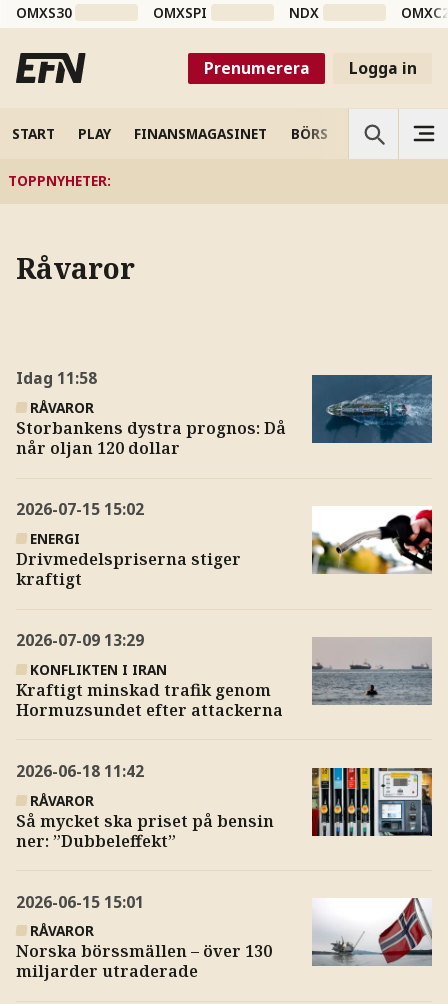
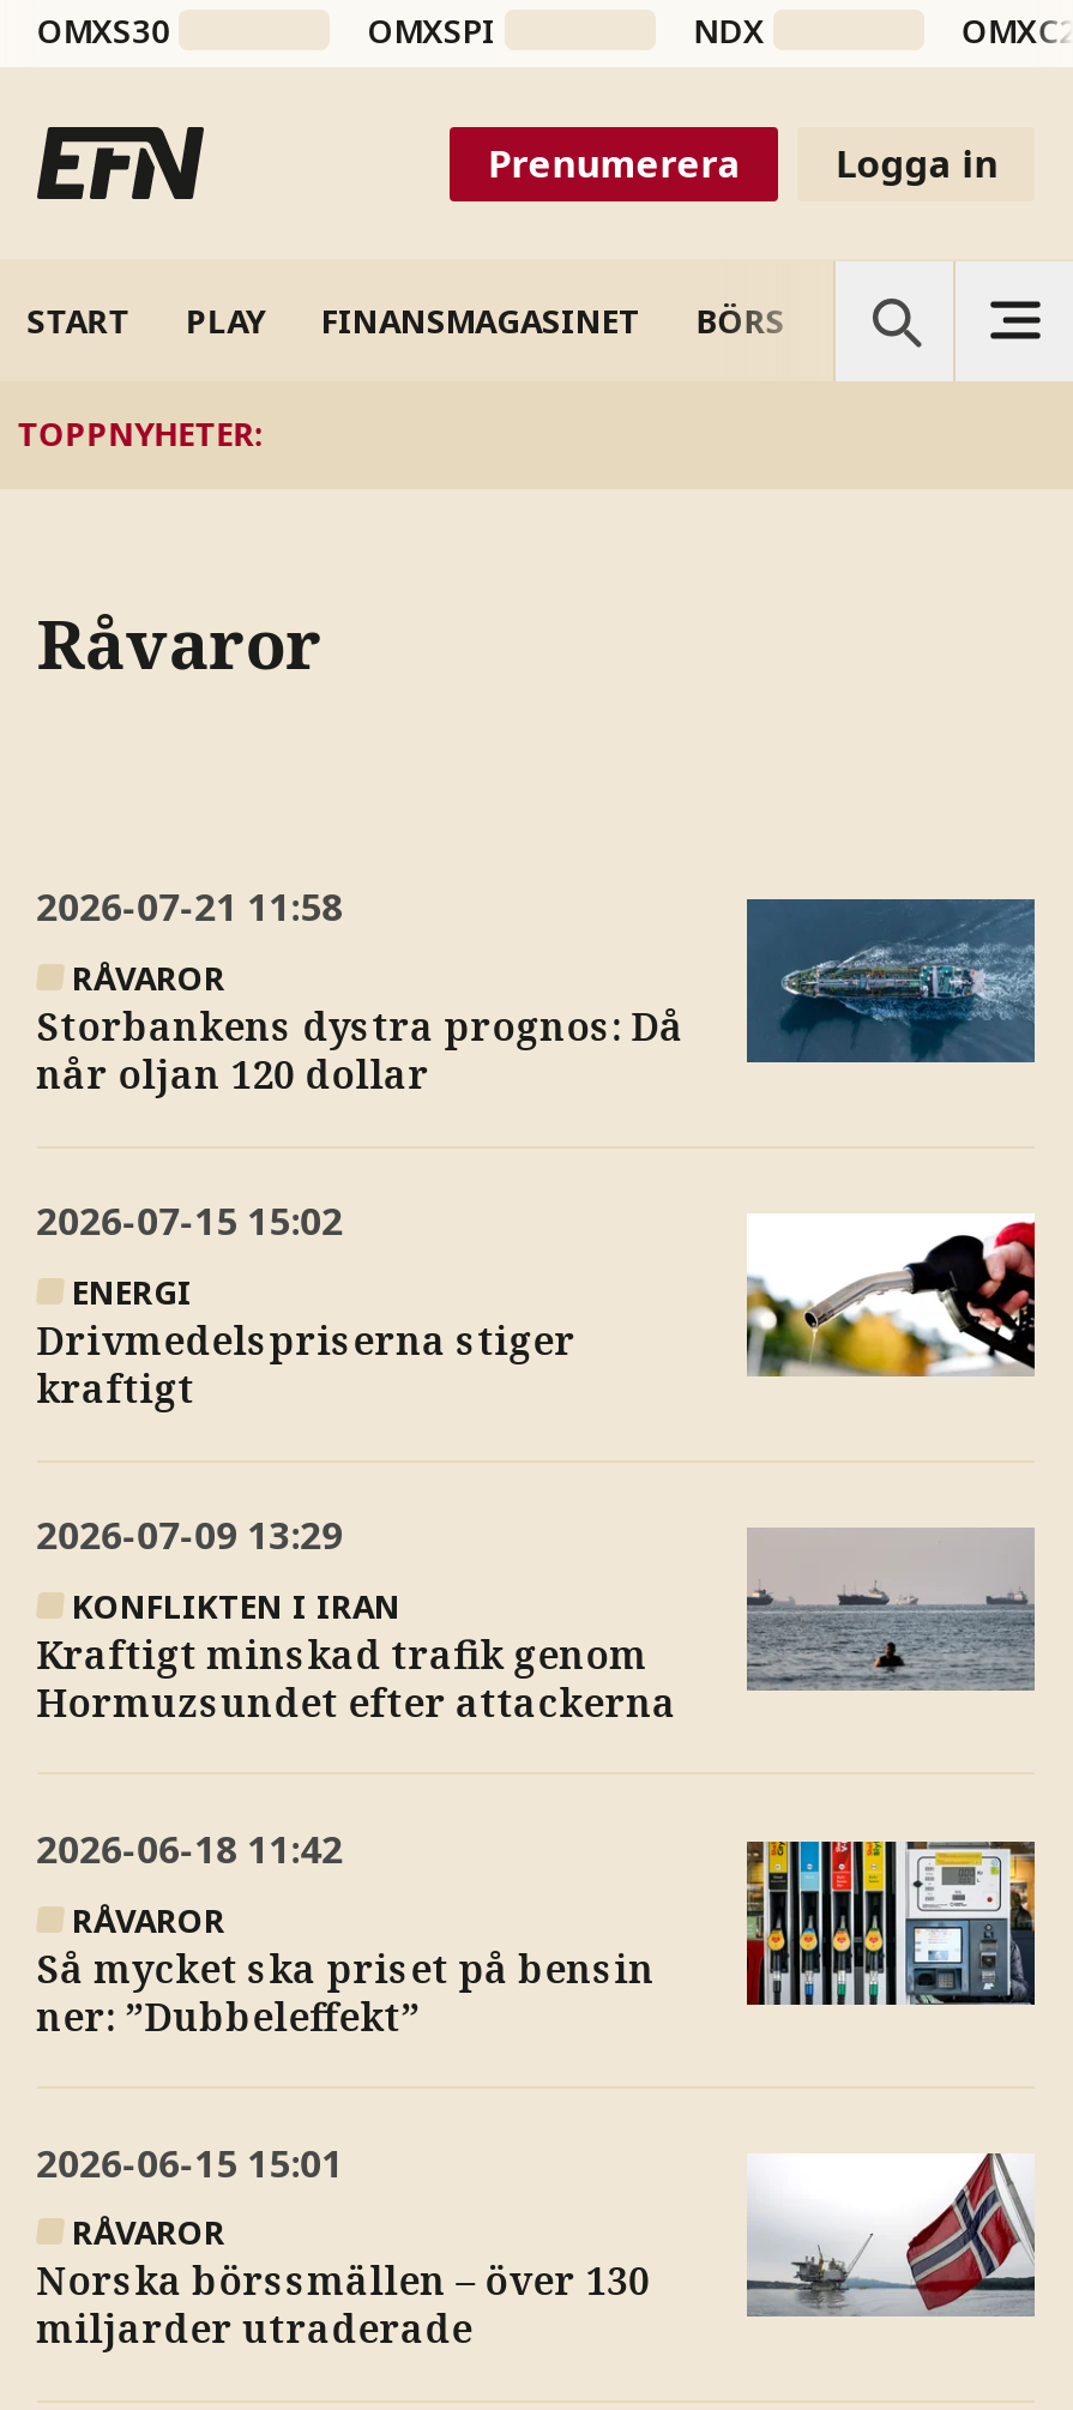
- Idag 11:58
+ 2026-07-21 11:58
